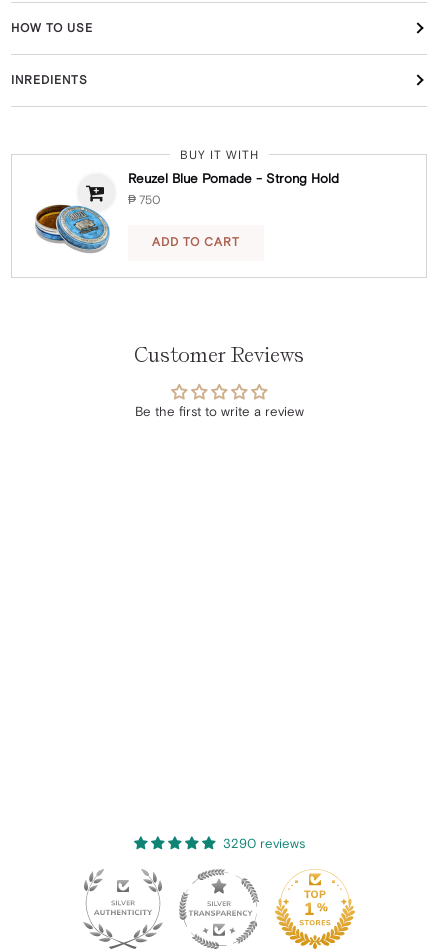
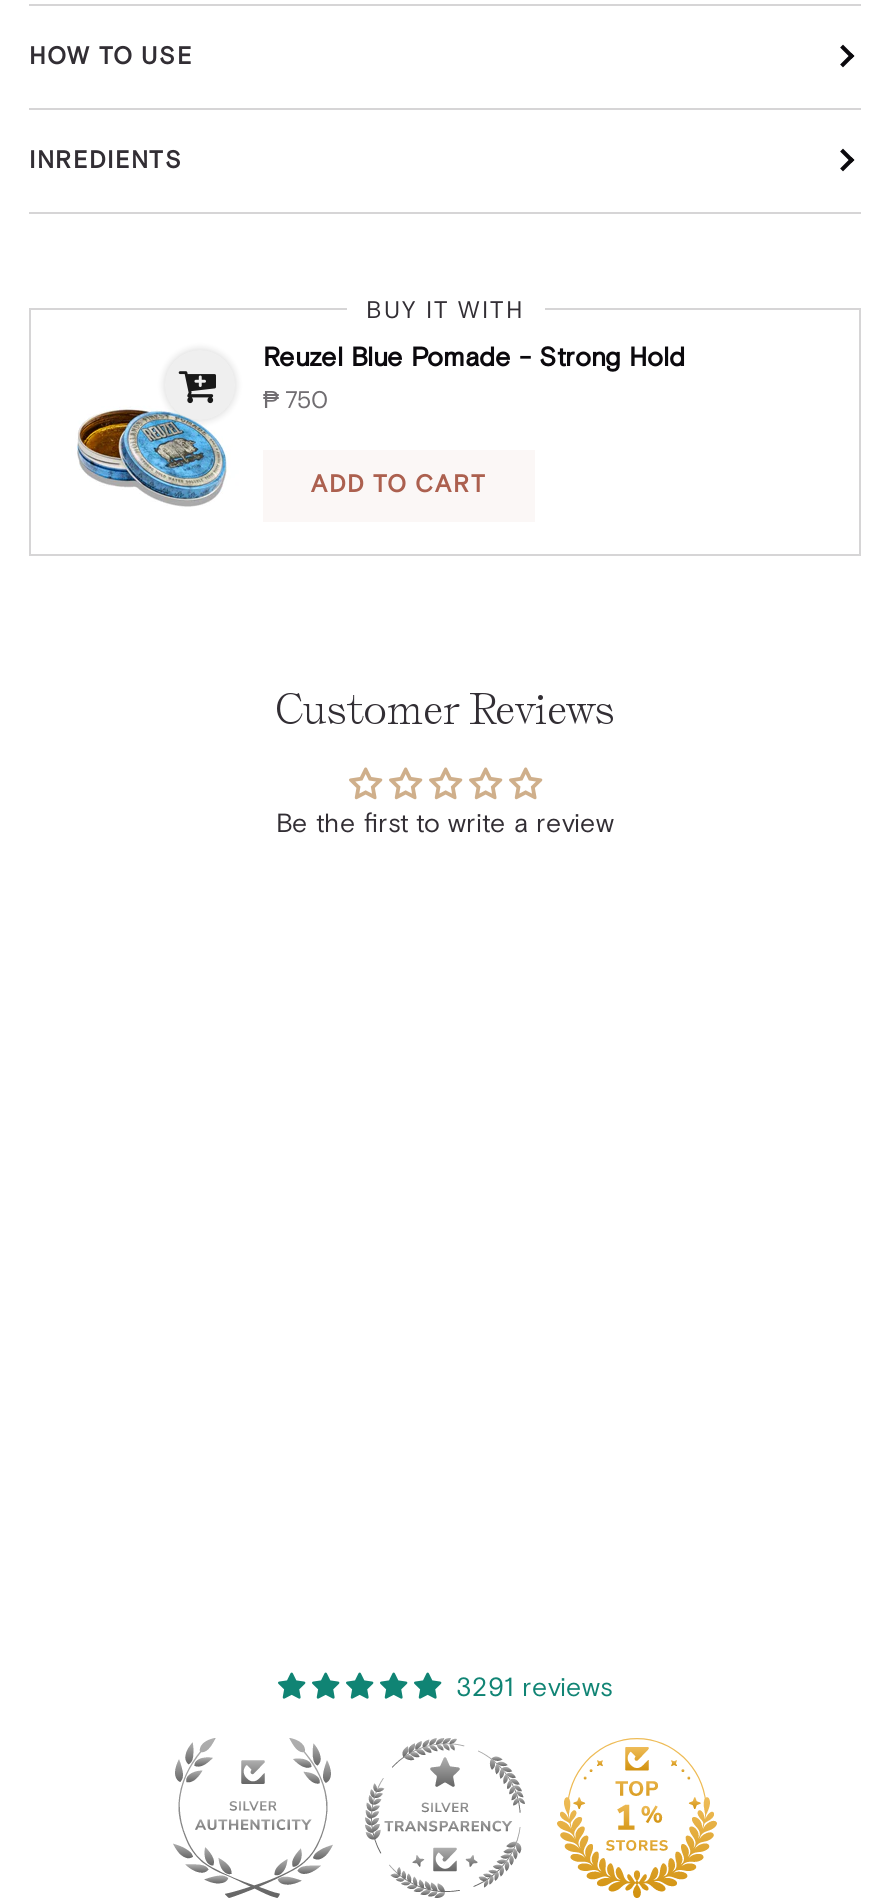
- 3290 reviews
+ 3291 reviews
